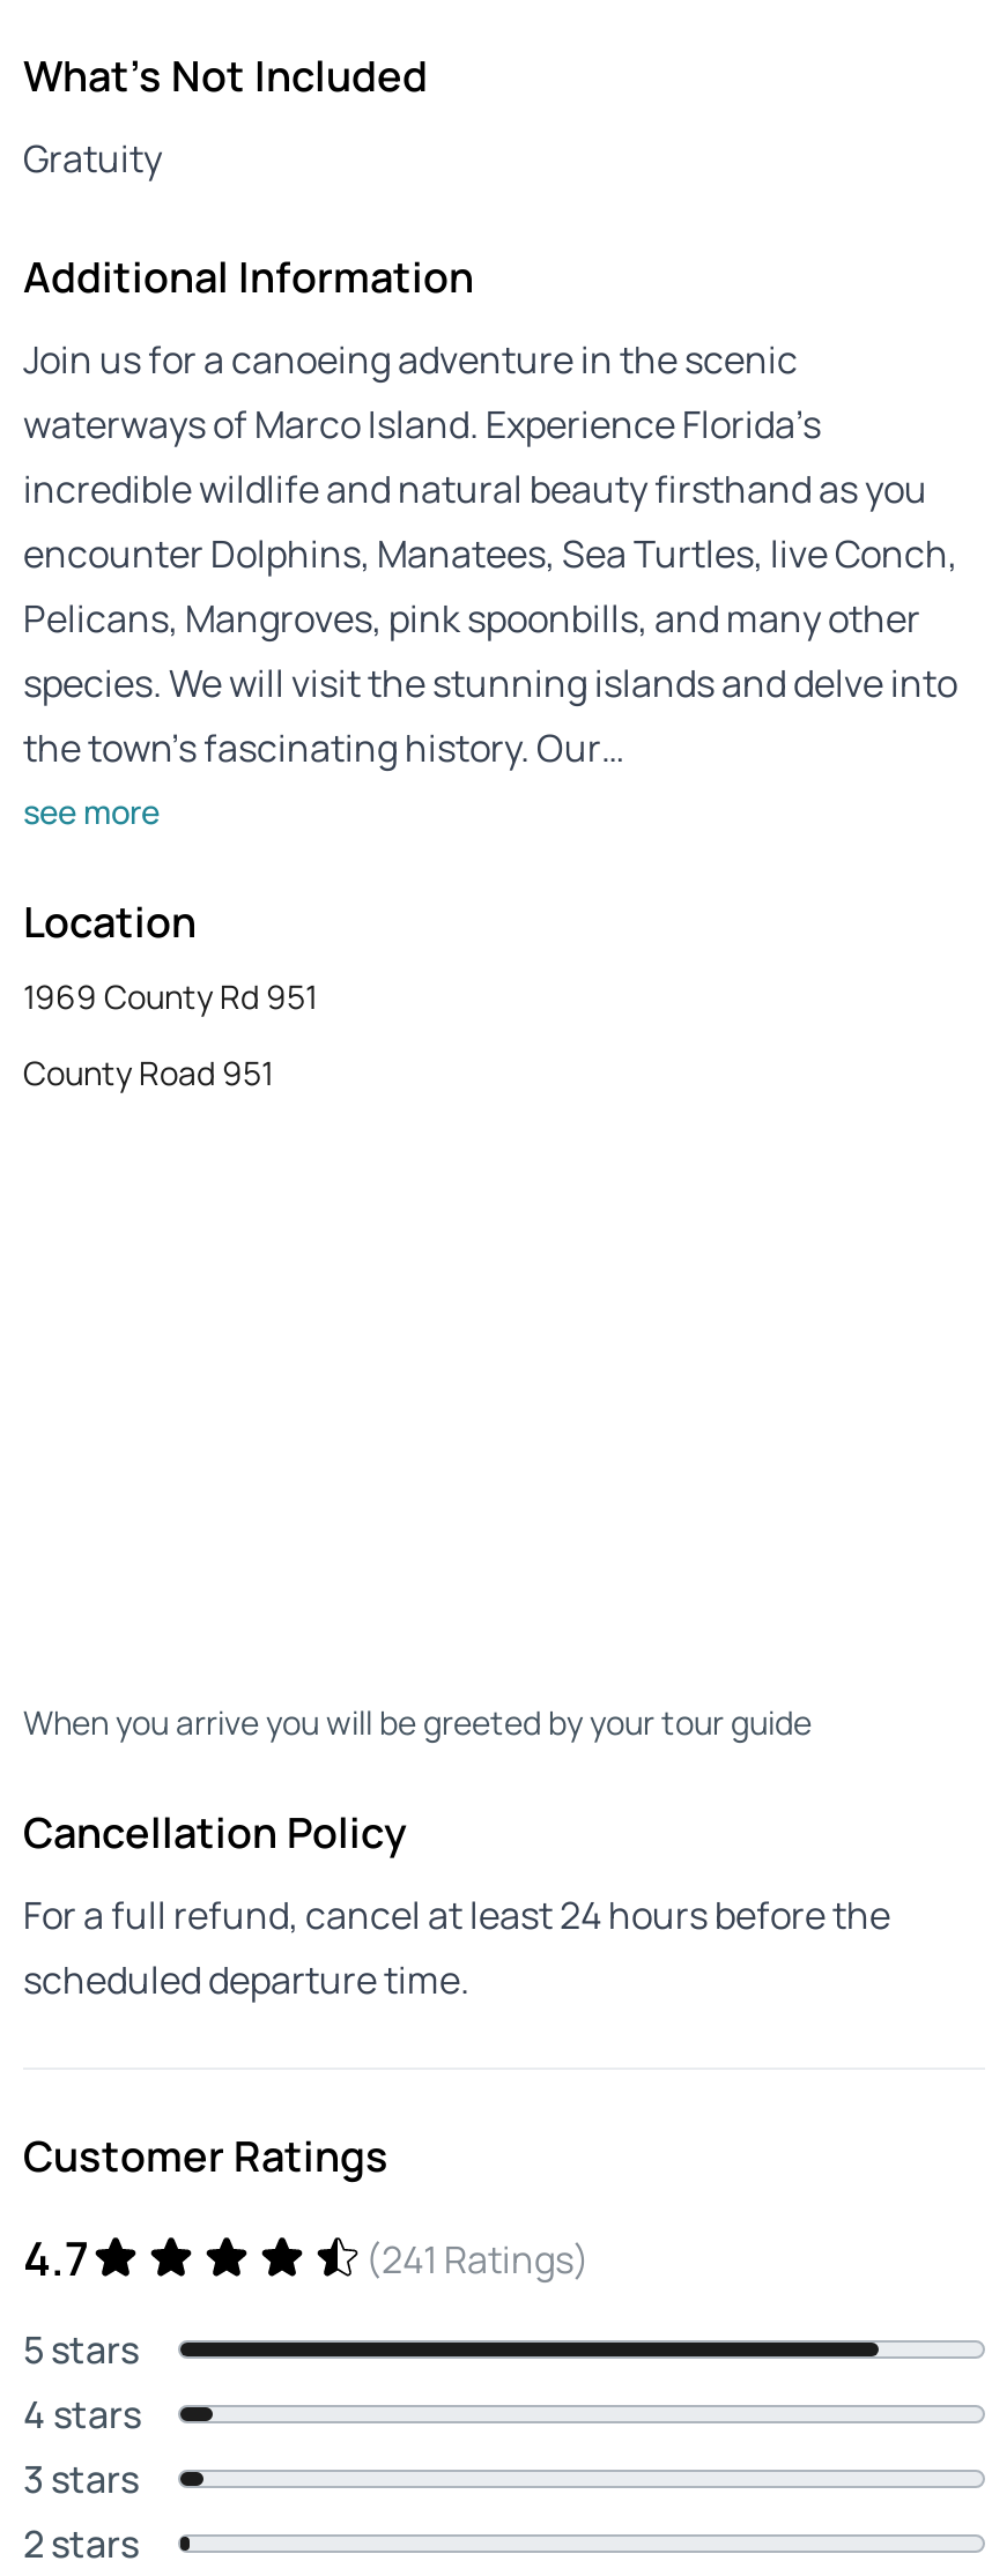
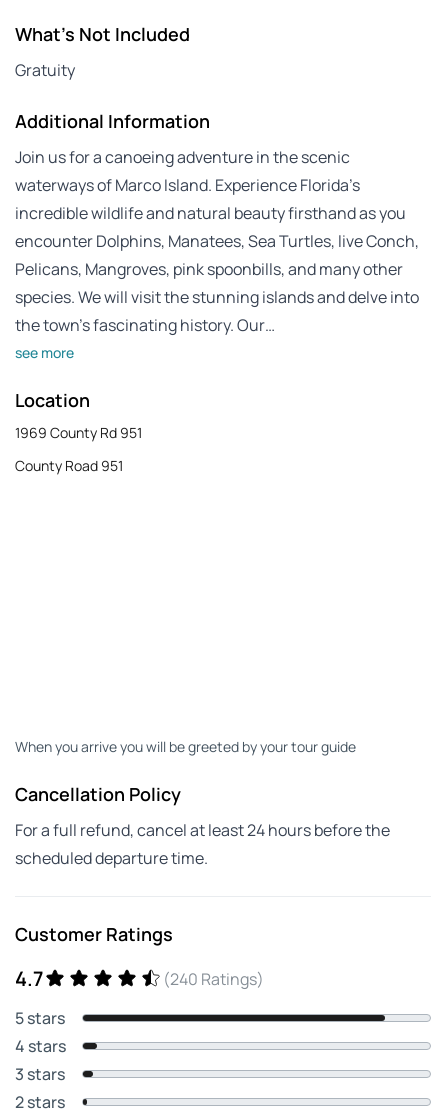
- (241 Ratings)
+ (240 Ratings)
